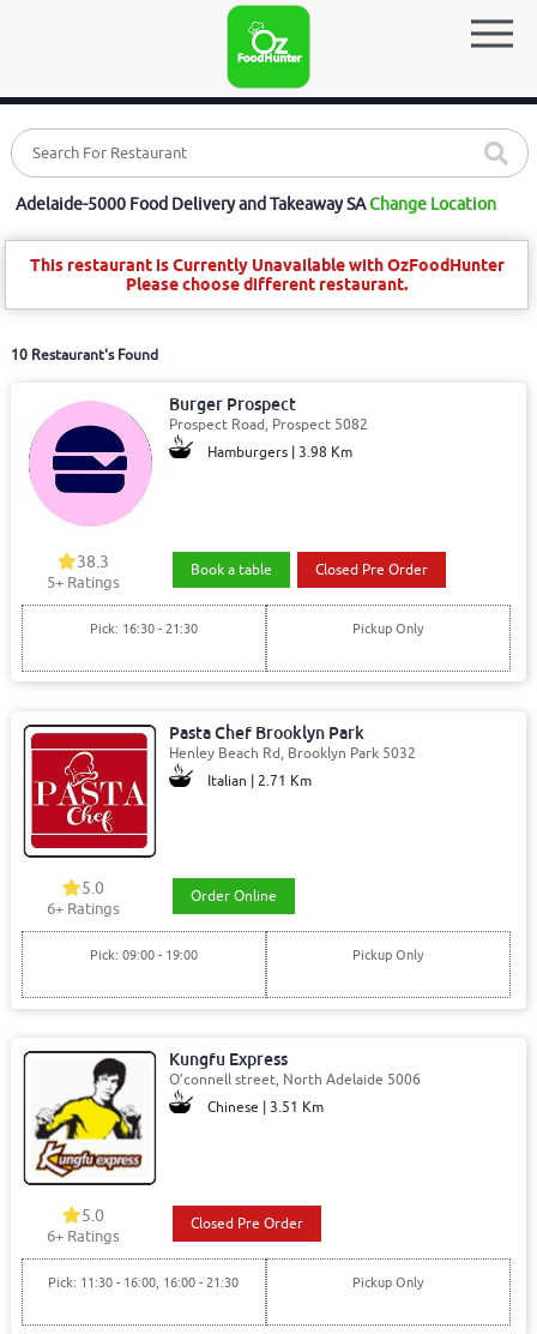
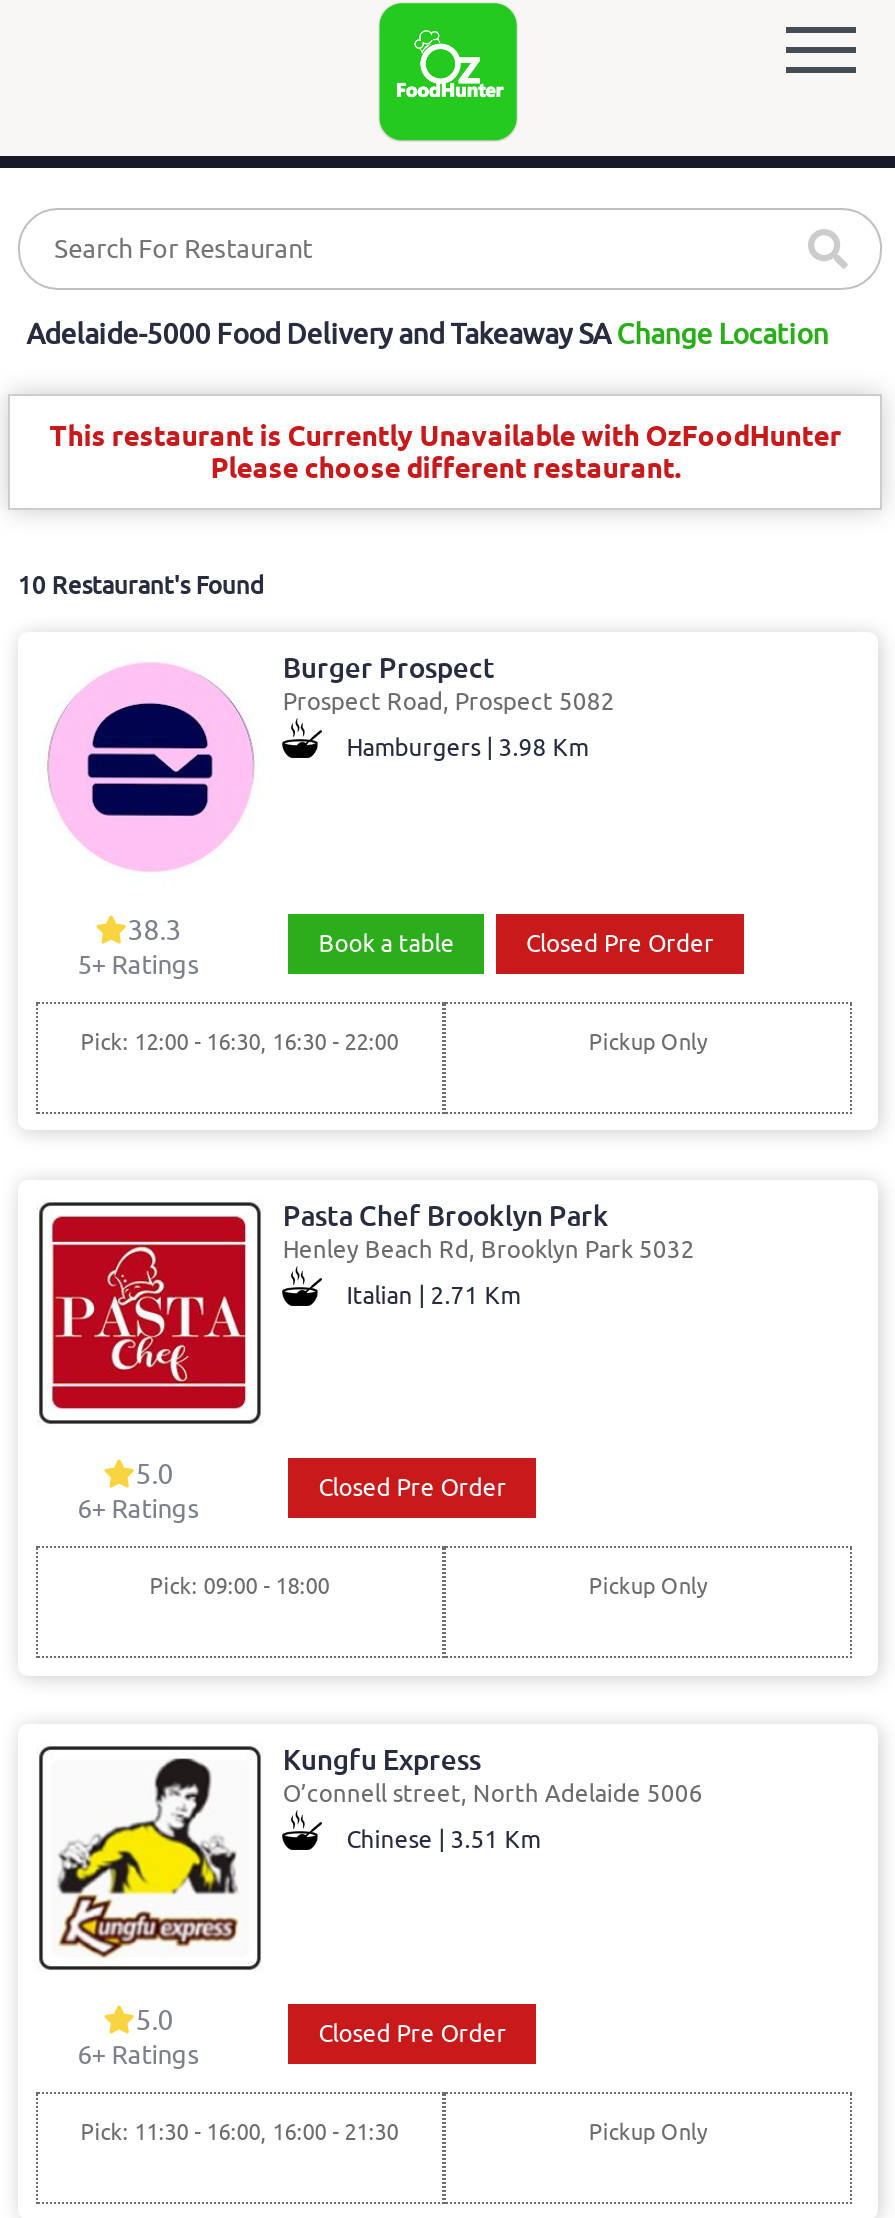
- Pick: 16:30 - 21:30
+ Pick: 12:00 - 16:30, 16:30 - 22:00

- Order Online
+ Closed Pre Order

- Pick: 09:00 - 19:00
+ Pick: 09:00 - 18:00
